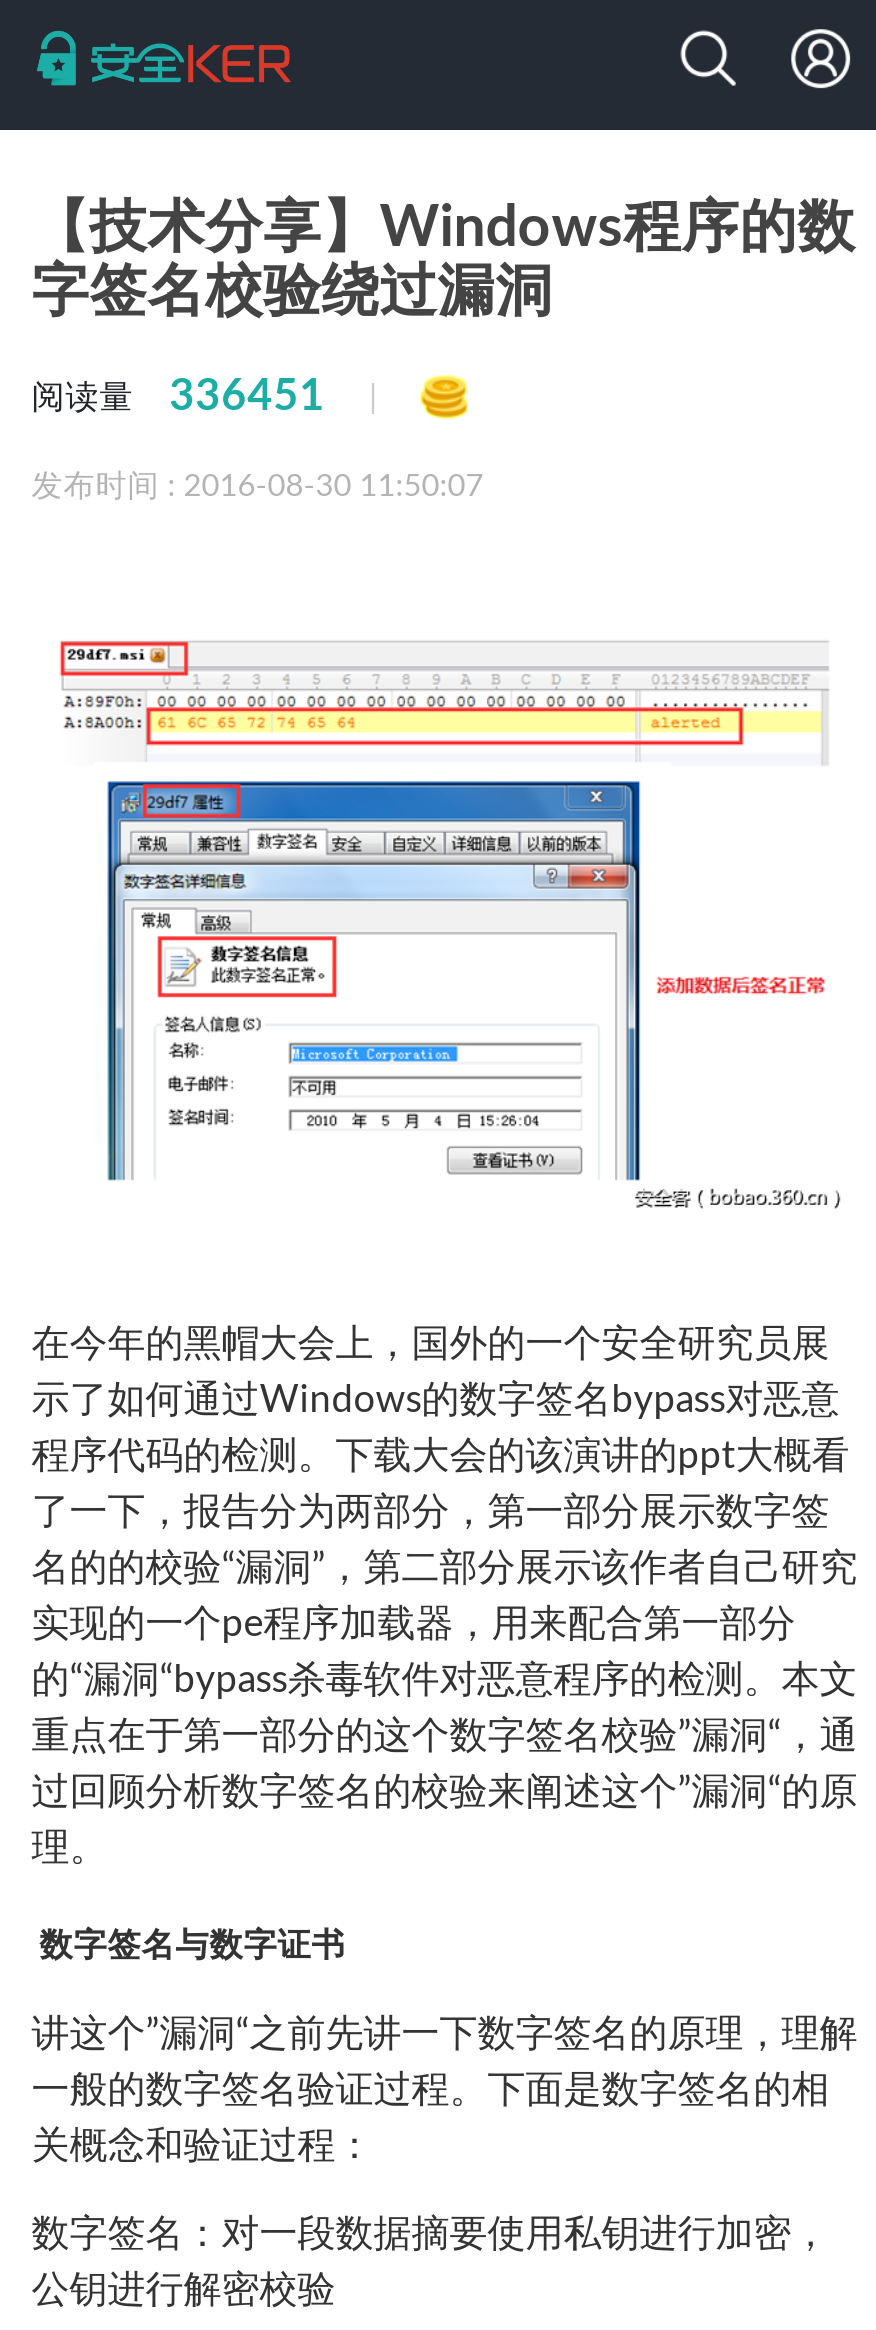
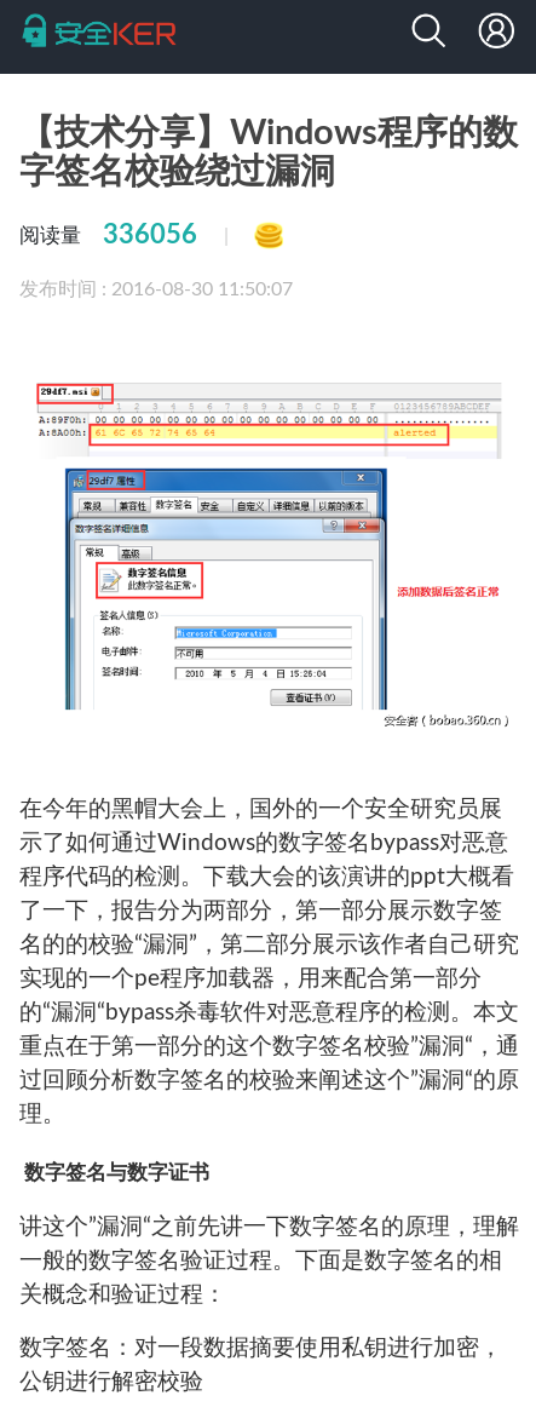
- 336451
+ 336056
